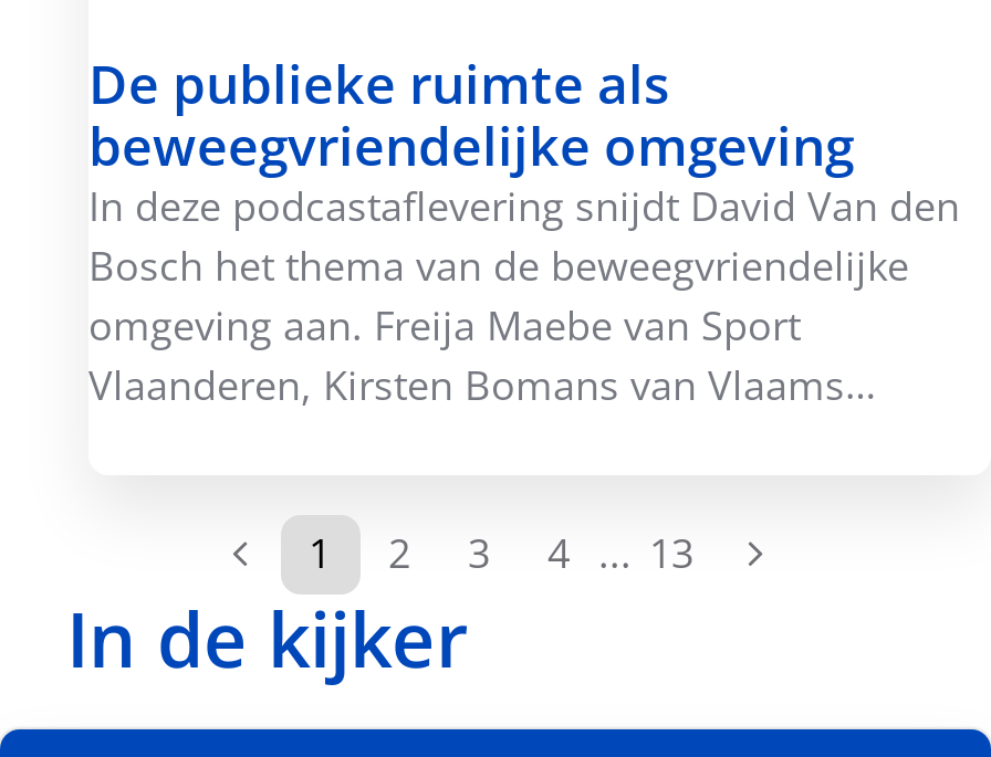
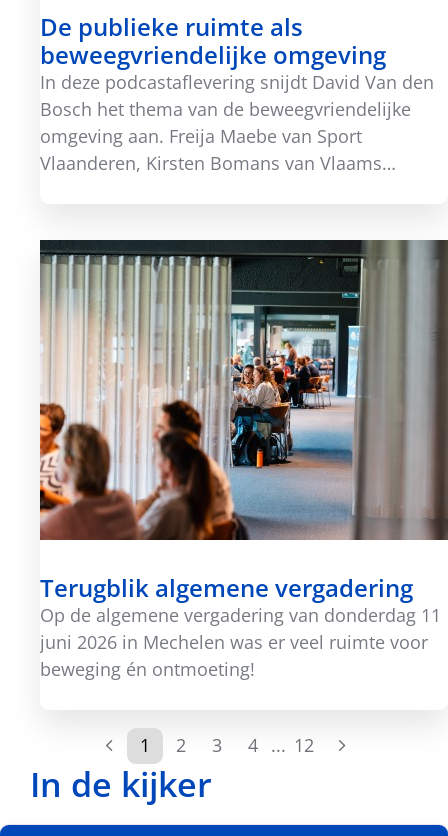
+ [image]
+ Terugblik algemene vergadering
+ Op de algemene vergadering van donderdag 11
+ juni 2026 in Mechelen was er veel ruimte voor
+ beweging én ontmoeting!

- 1 2 3 4 ... 13
+ 1 2 3 4 ... 12
